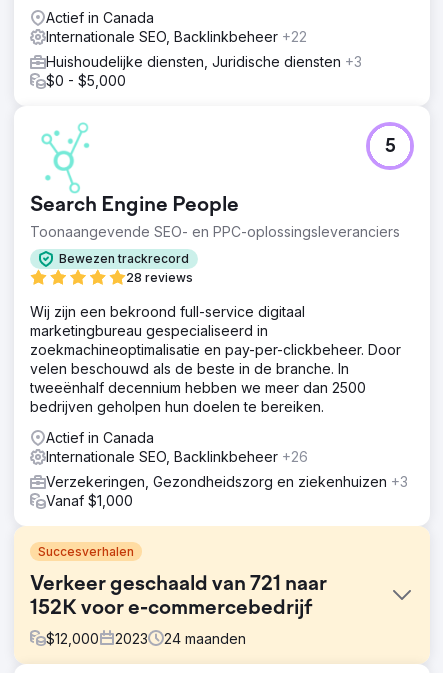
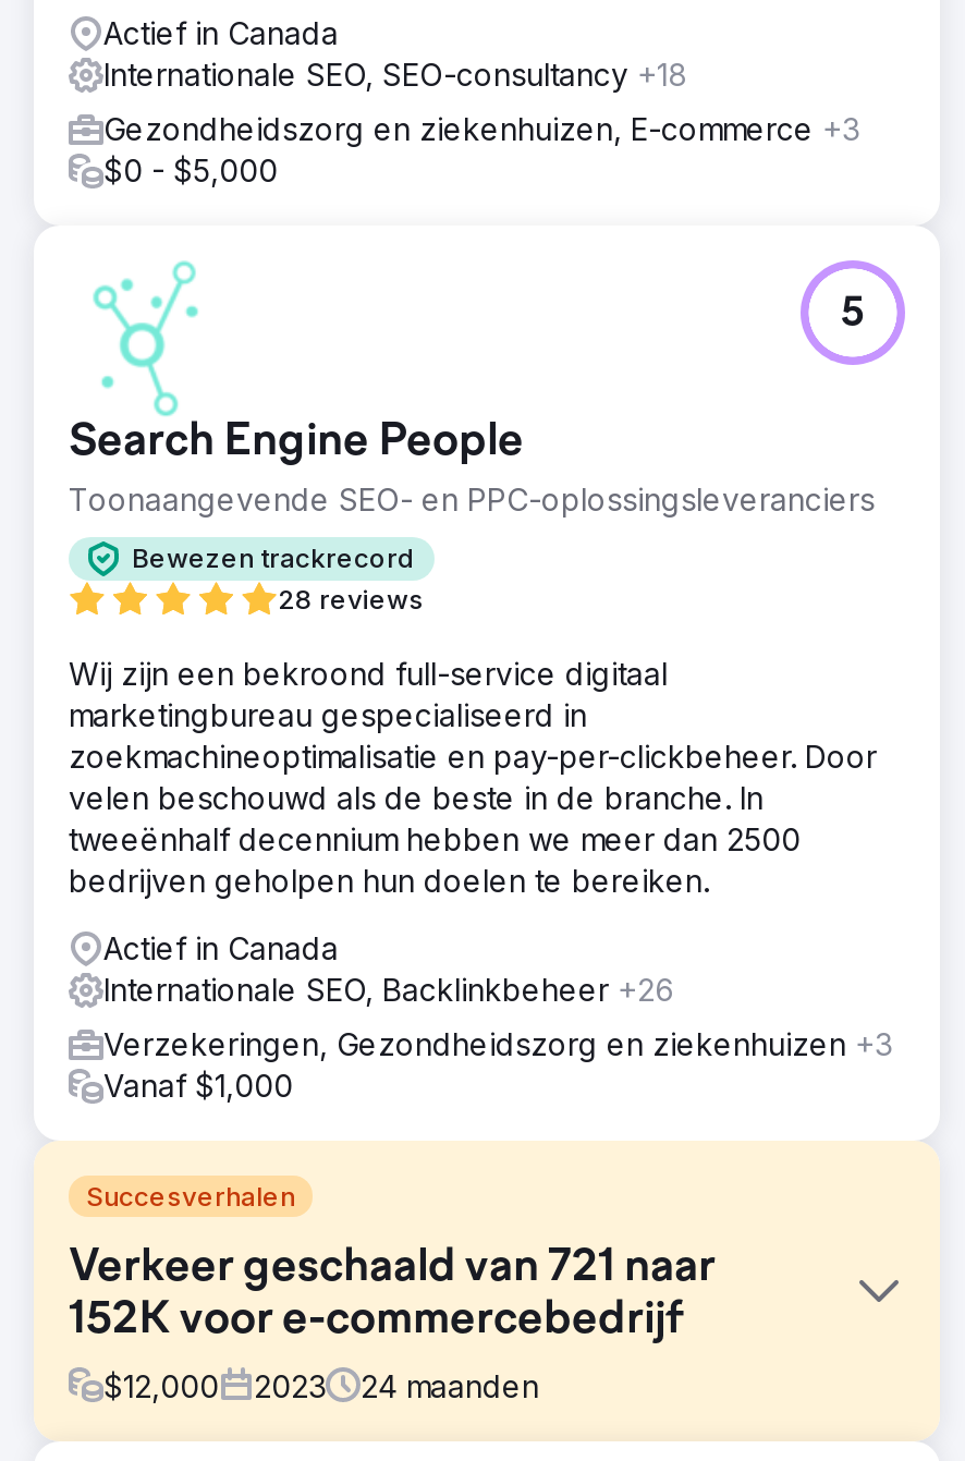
- Internationale SEO, Backlinkbeheer +22
+ Internationale SEO, SEO-consultancy +18

- Huishoudelijke diensten, Juridische diensten +3
+ Gezondheidszorg en ziekenhuizen, E-commerce +3
